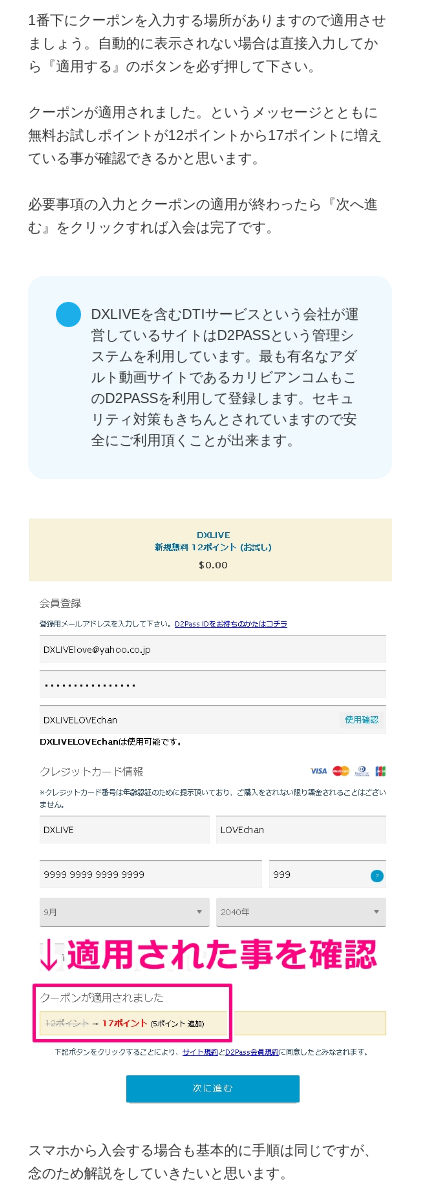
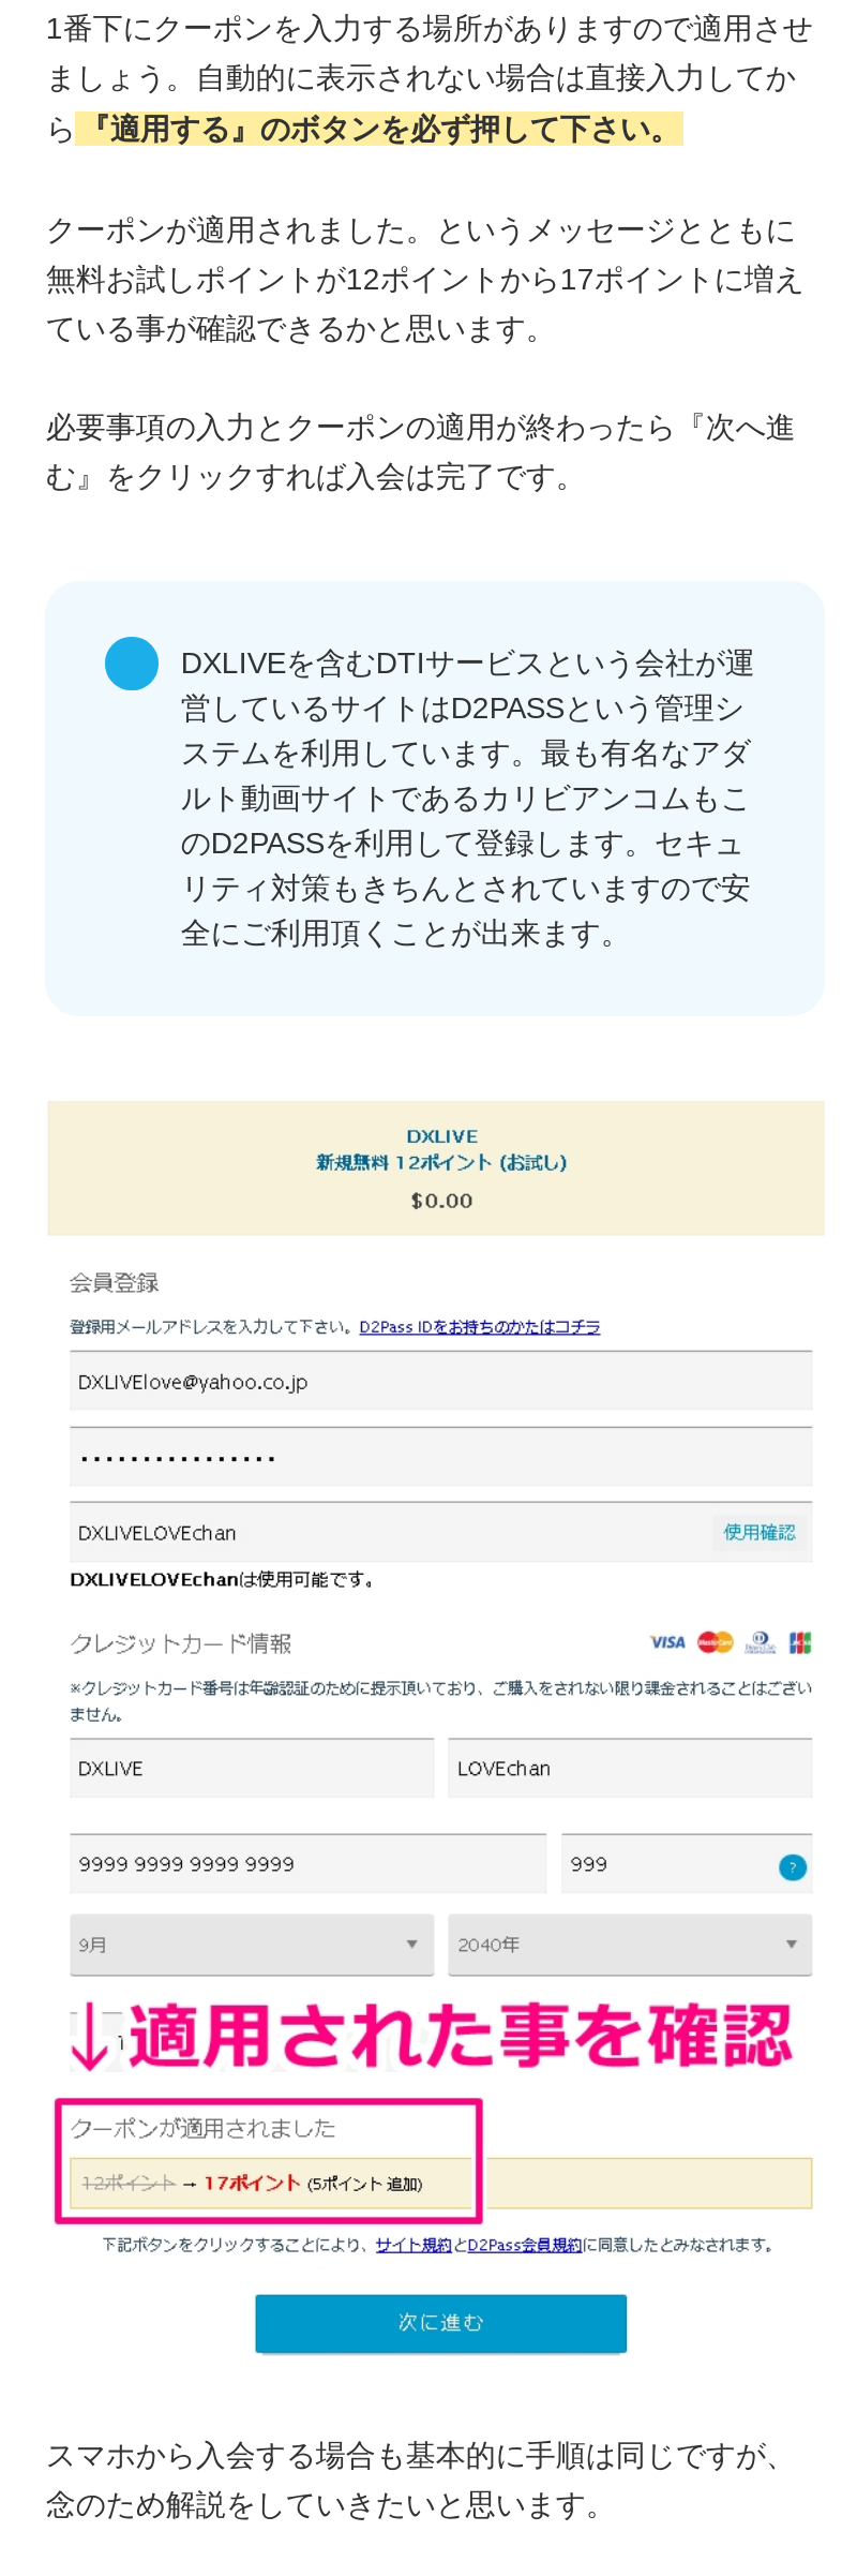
- ら『適用する』のボタンを必ず押して下さい。
+ ら 『適用する』のボタンを必ず押して下さい。
